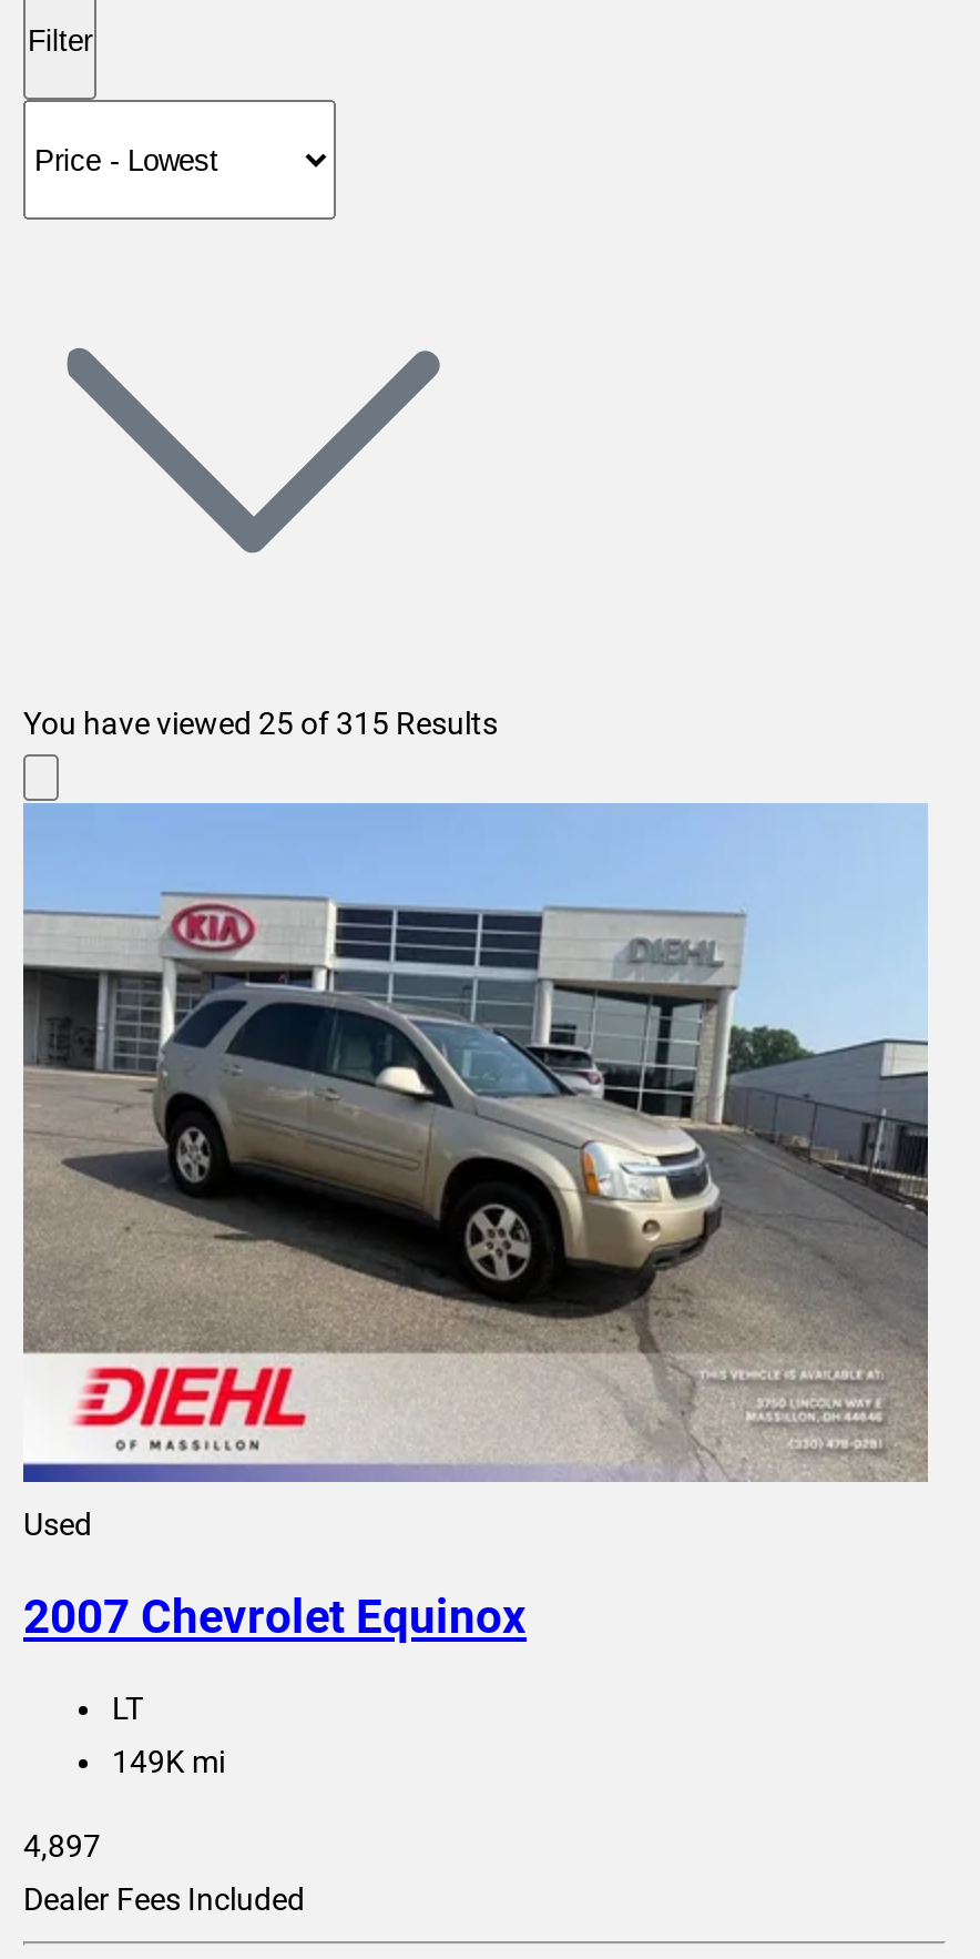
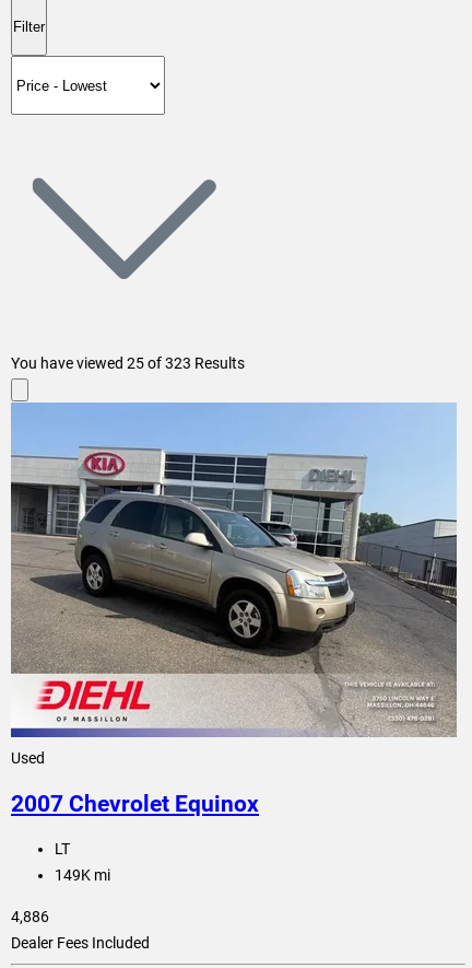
- You have viewed 25 of 315 Results
+ You have viewed 25 of 323 Results

- 4,897
+ 4,886
